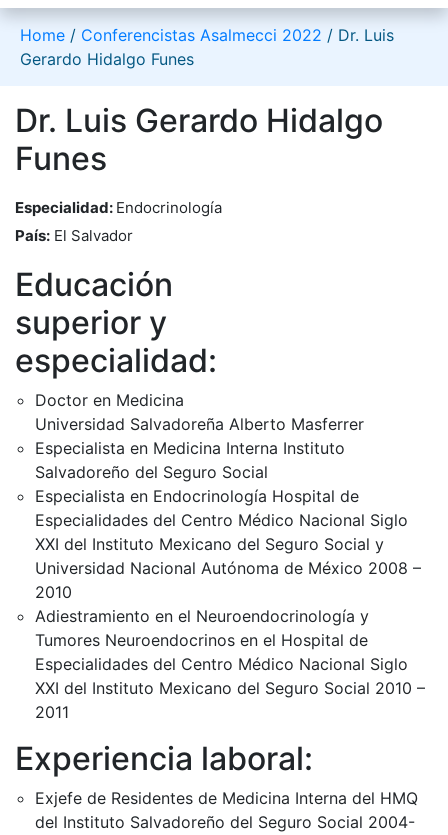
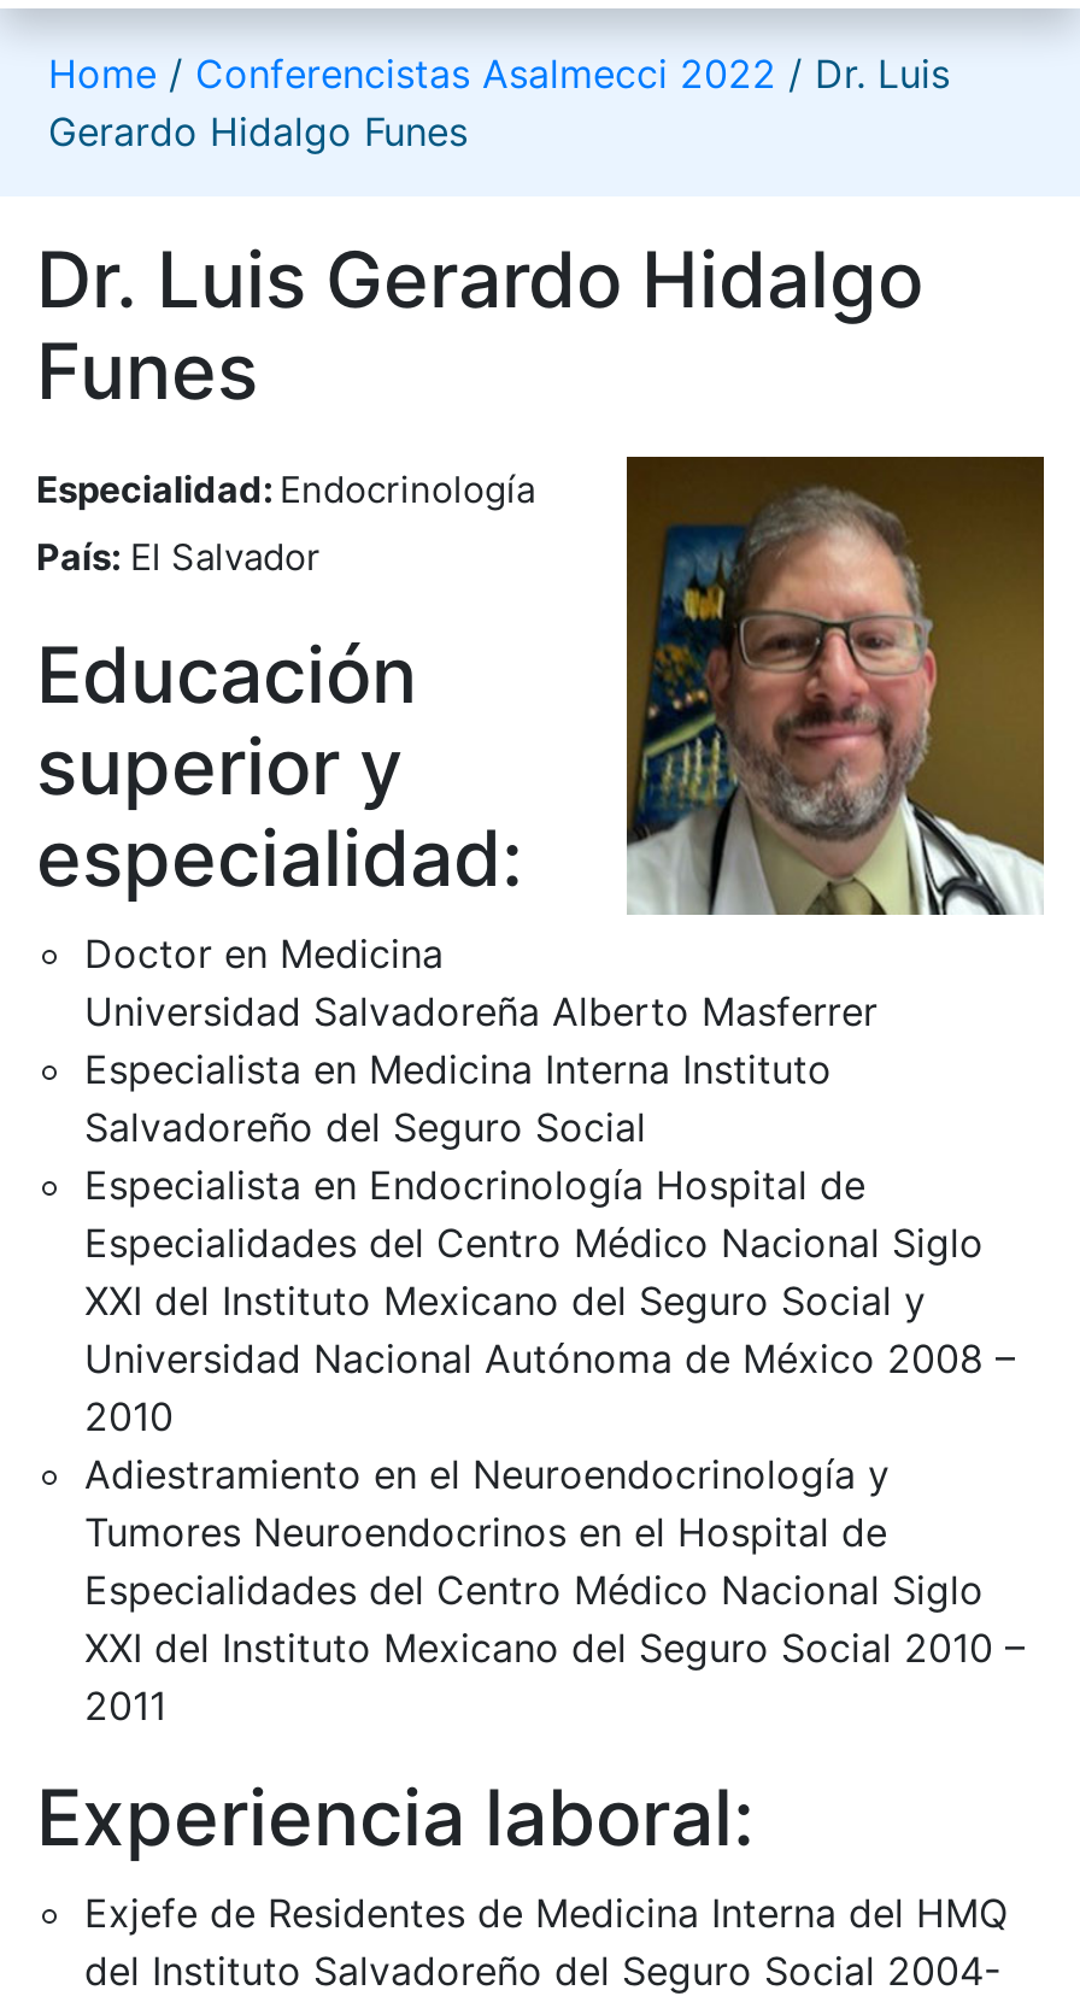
+ [image]
